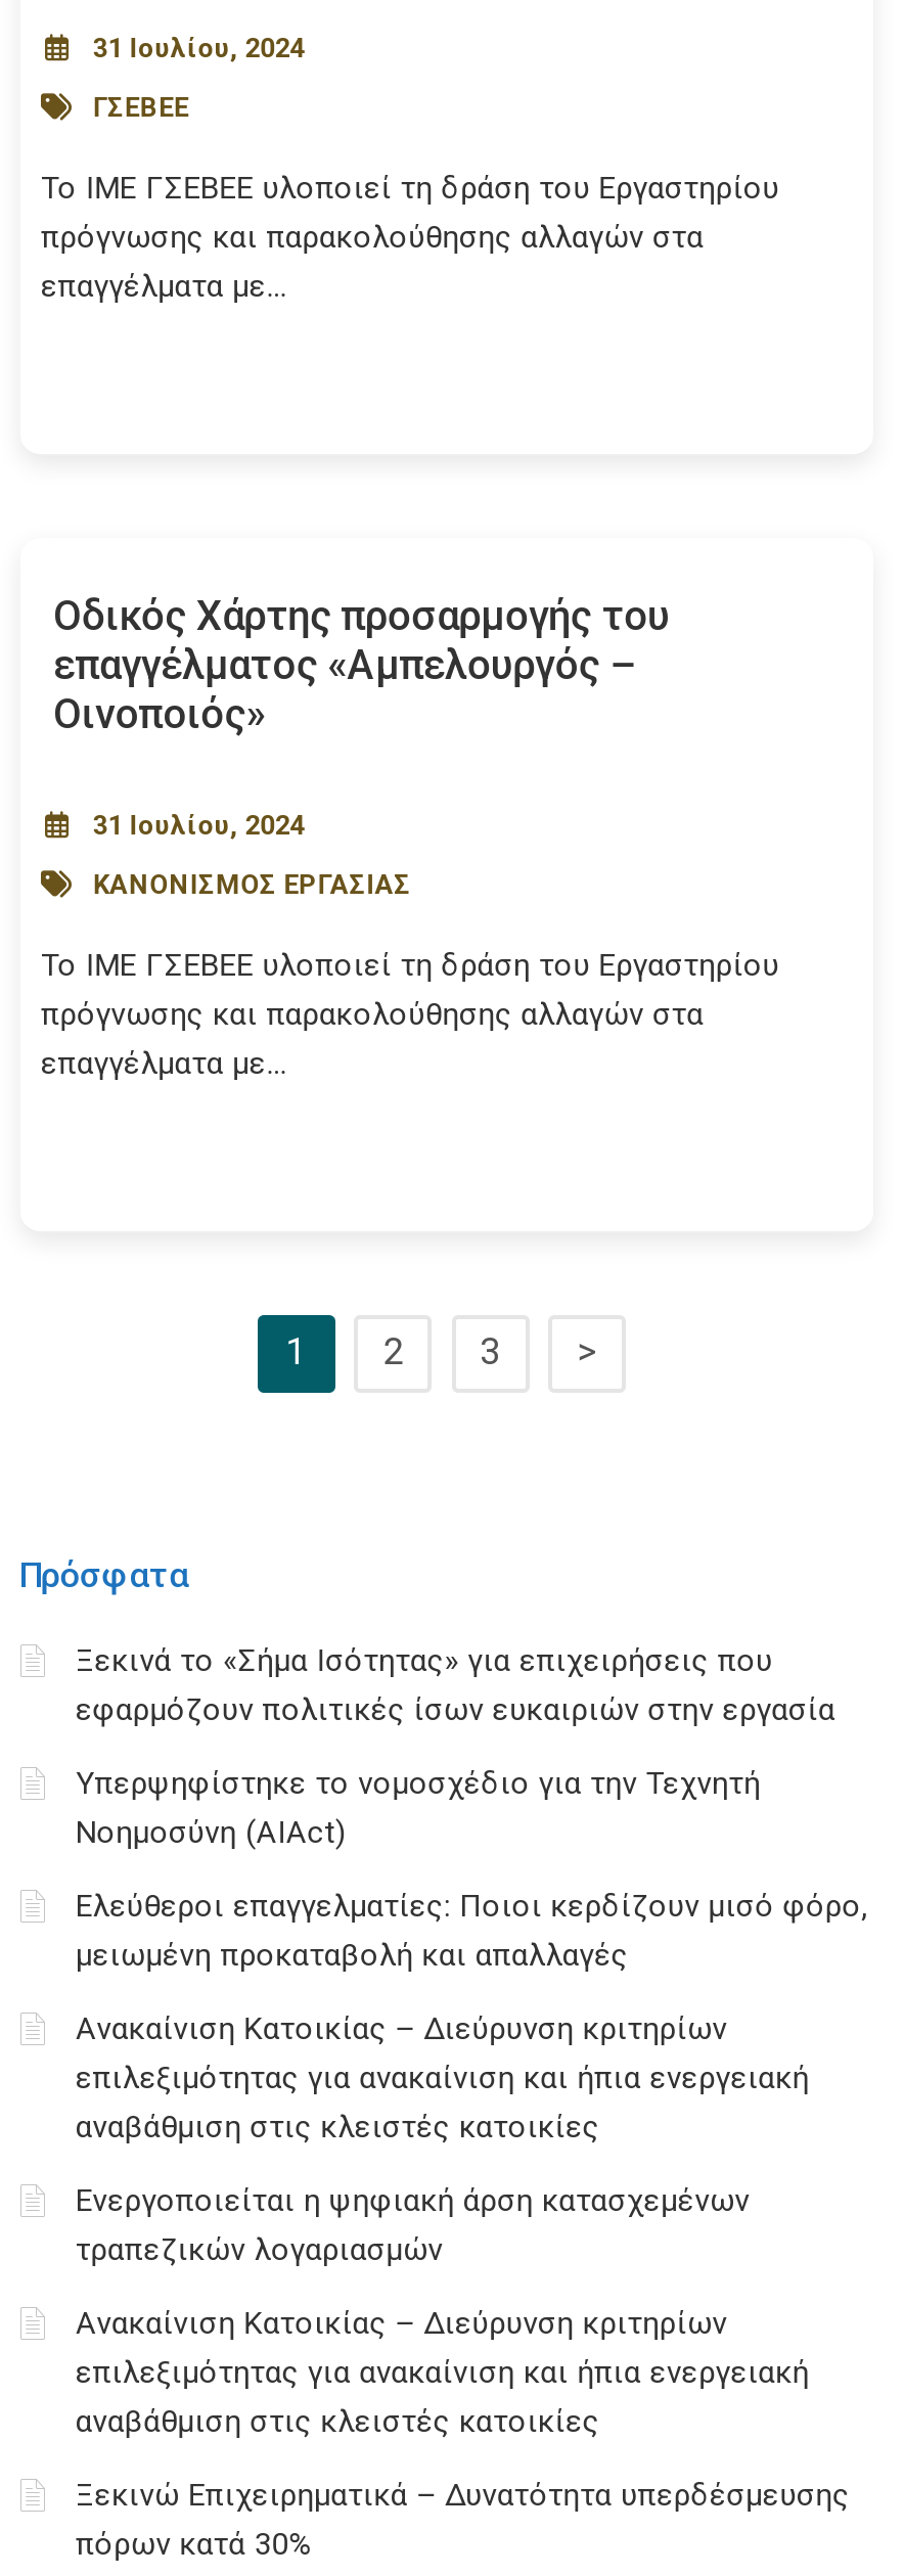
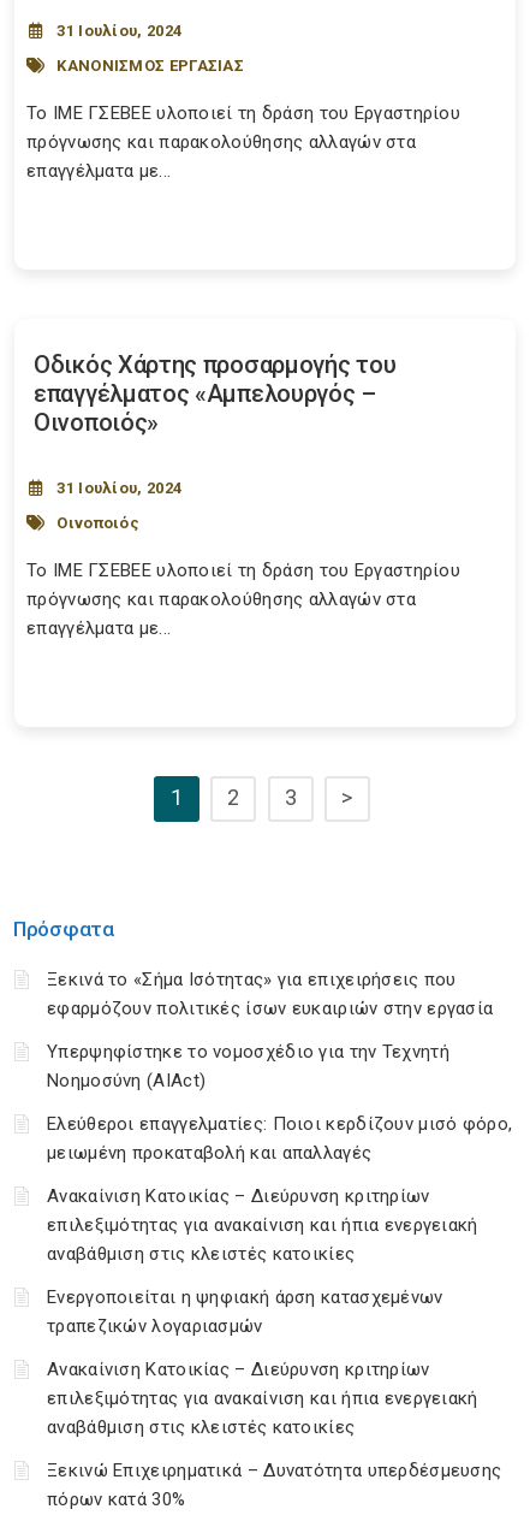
- ΓΣΕΒΕΕ

+ Οινοποιός

moved up: ΚΑΝΟΝΙΣΜΟΣ ΕΡΓΑΣΙΑΣ
